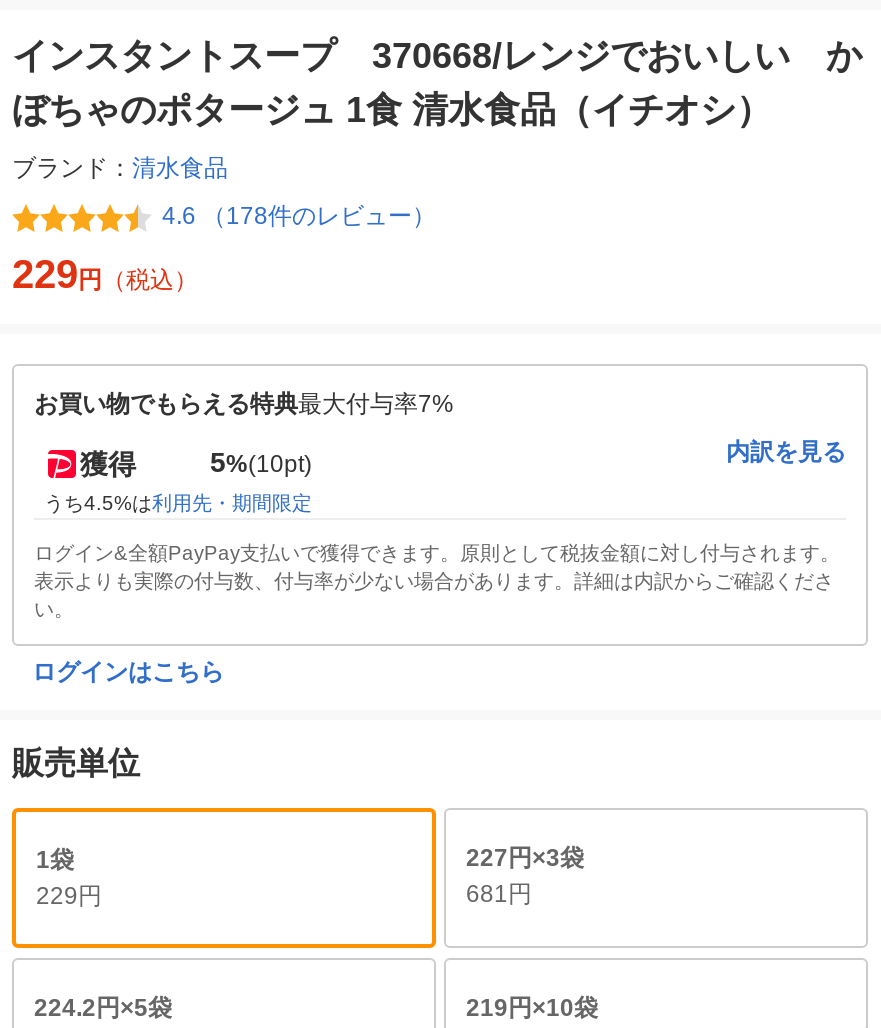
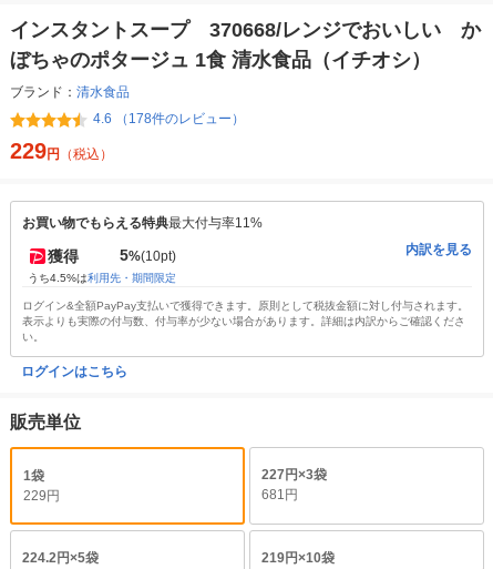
- お買い物でもらえる特典最大付与率7%
+ お買い物でもらえる特典最大付与率11%
